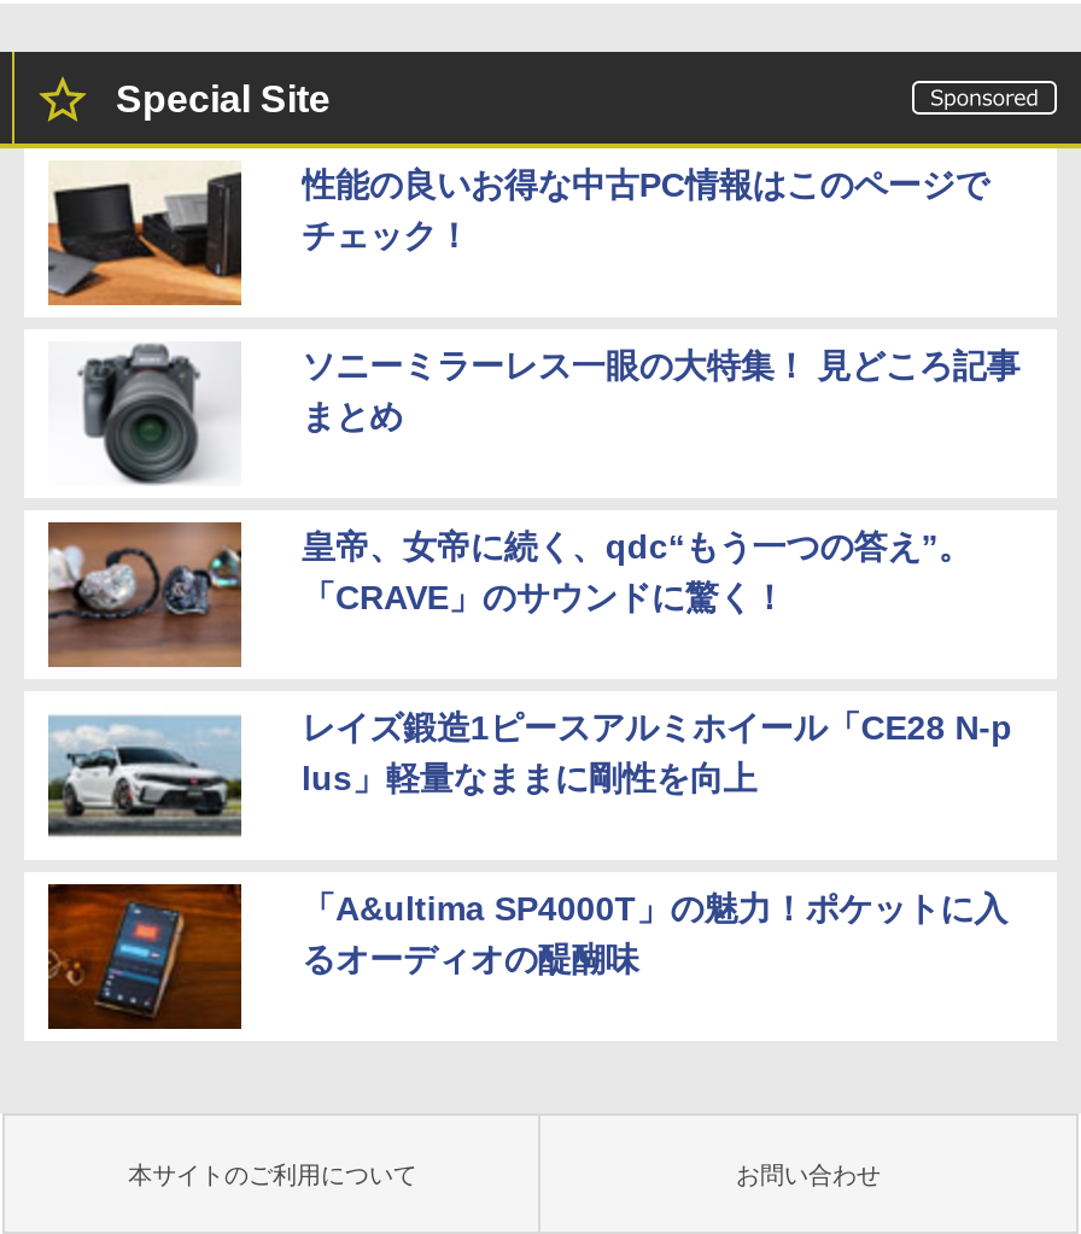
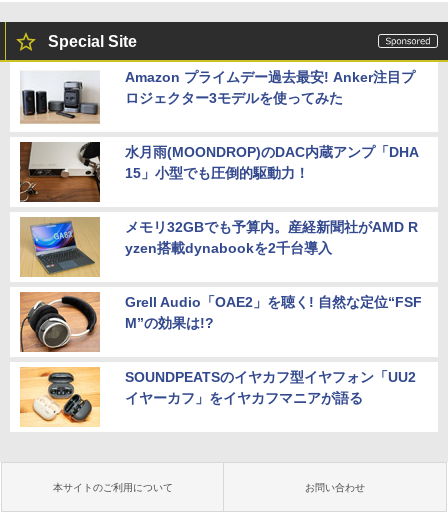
- [image]
- 性能の良いお得な中古PC情報はこのページで
- チェック！
+ [image]
+ Amazon プライムデー過去最安! Anker注目プ
+ ロジェクター3モデルを使ってみた

- [image]
- ソニーミラーレス一眼の大特集！ 見どころ記事
- まとめ
+ [image]
+ 水月雨(MOONDROP)のDAC内蔵アンプ「DHA
+ 15」小型でも圧倒的駆動力！

- [image]
- 皇帝、女帝に続く、qdc“もう一つの答え”。
- 「CRAVE」のサウンドに驚く！
+ [image]
+ メモリ32GBでも予算内。産経新聞社がAMD R
+ yzen搭載dynabookを2千台導入

- [image]
- レイズ鍛造1ピースアルミホイール「CE28 N-p
- lus」軽量なままに剛性を向上
+ [image]
+ Grell Audio「OAE2」を聴く! 自然な定位“FSF
+ M”の効果は!?

- [image]
- 「A&ultima SP4000T」の魅力！ポケットに入
- るオーディオの醍醐味
+ [image]
+ SOUNDPEATSのイヤカフ型イヤフォン「UU2
+ イヤーカフ」をイヤカフマニアが語る
